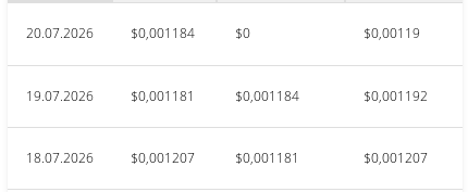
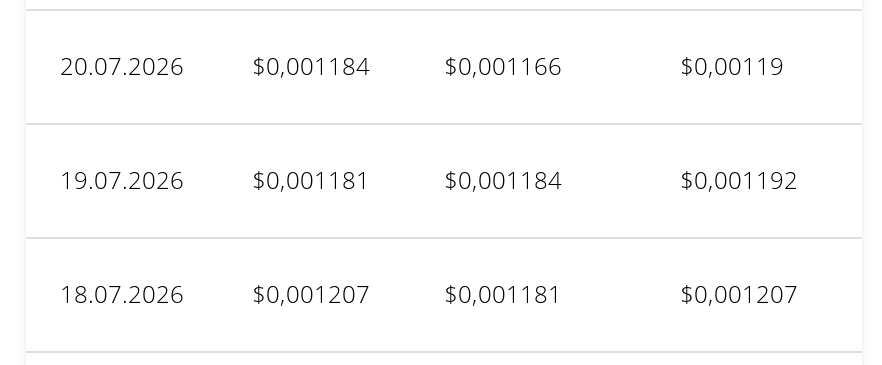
- $0
+ $0,001166
